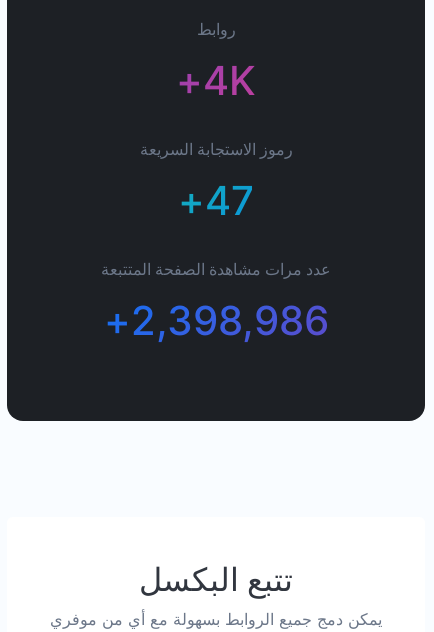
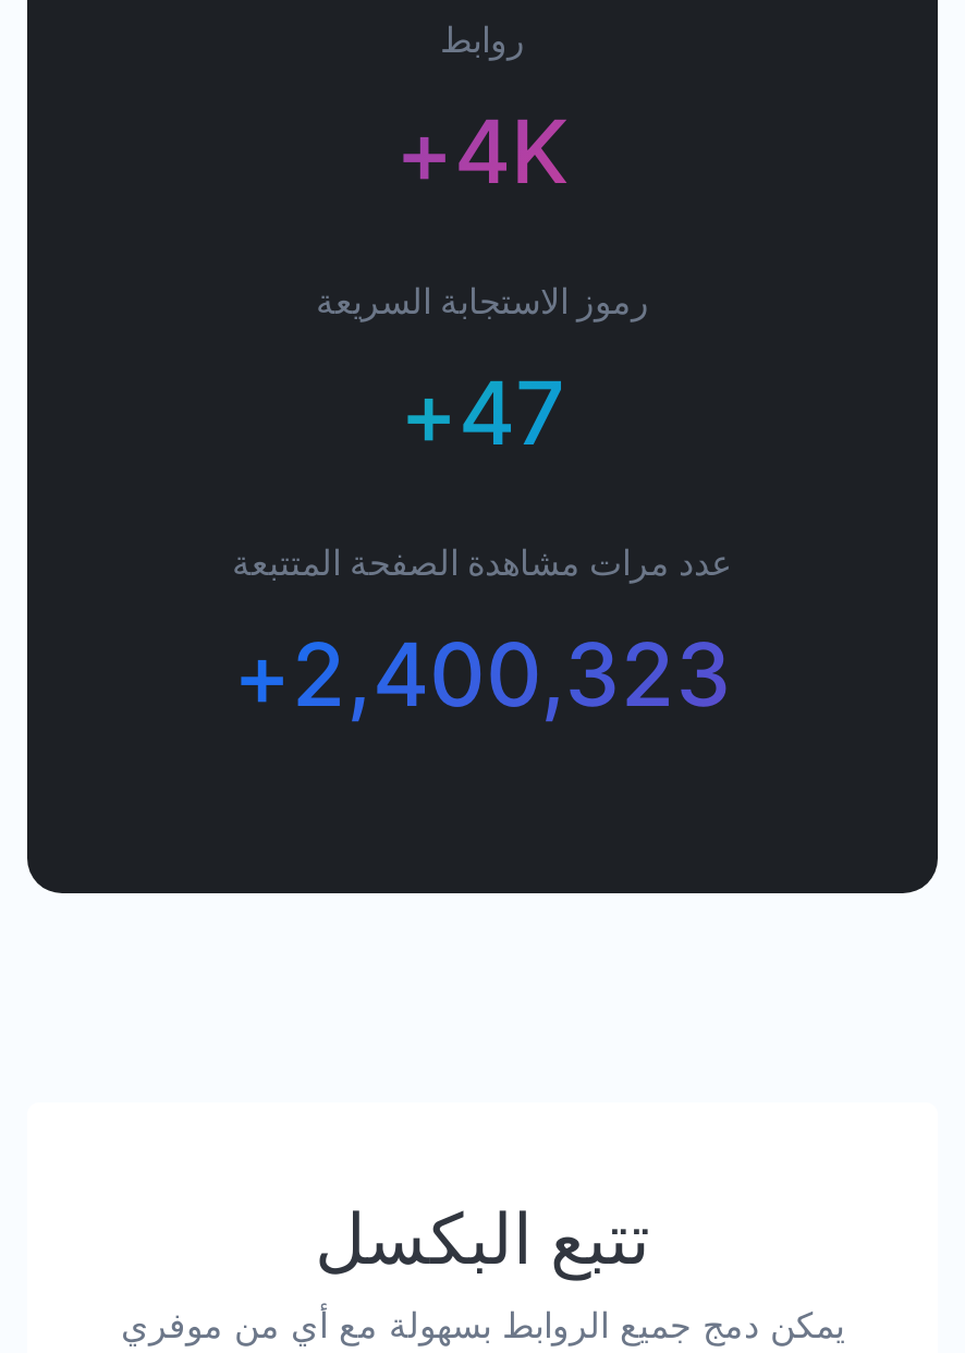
- 2,398,986+
+ 2,400,323+
